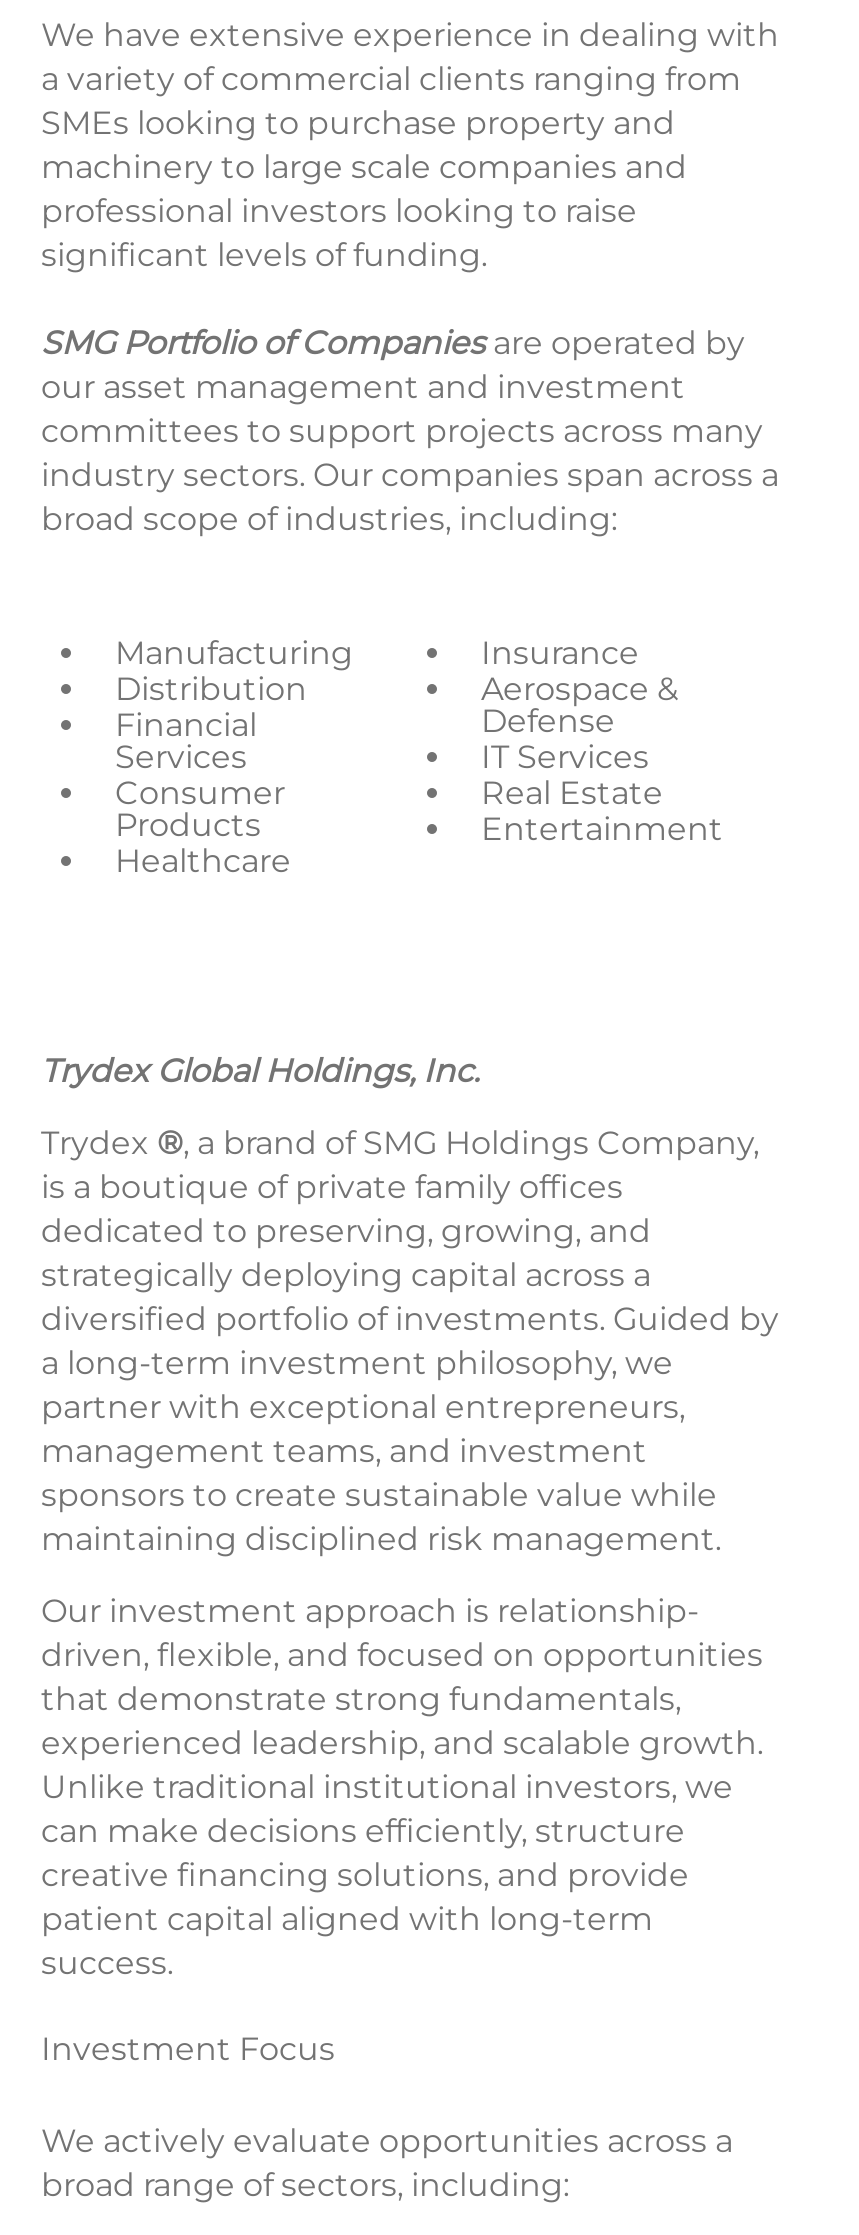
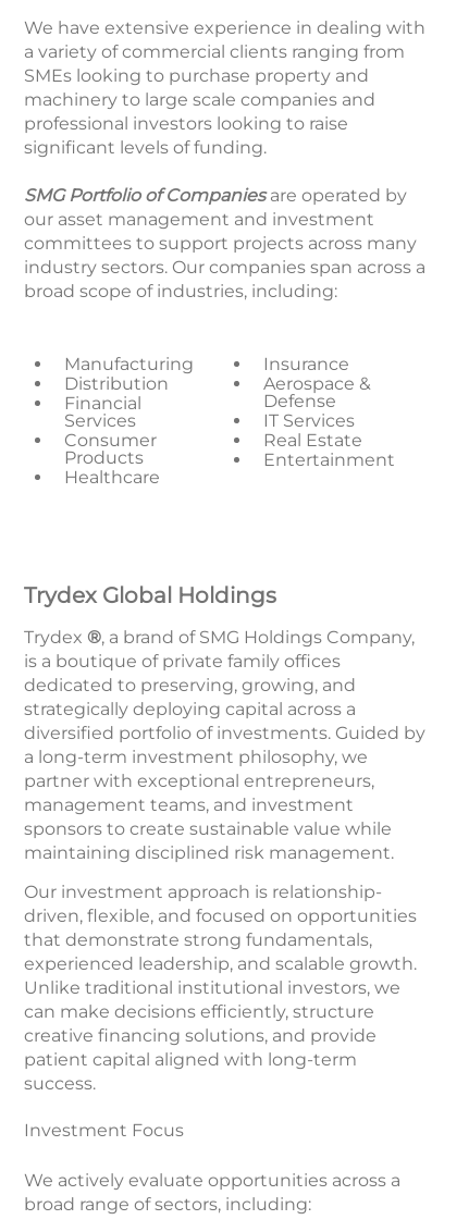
- Trydex Global Holdings, Inc.
+ Trydex Global Holdings
